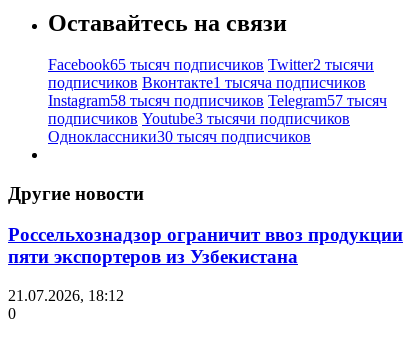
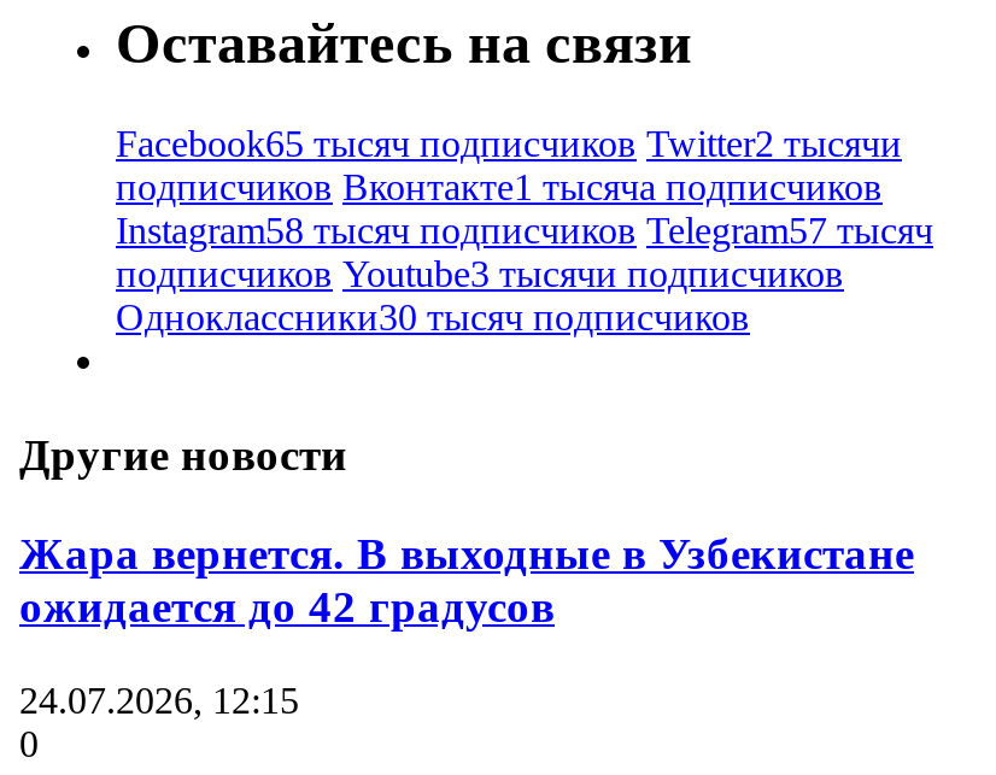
- Россельхознадзор ограничит ввоз продукции
- пяти экспортеров из Узбекистана
+ Жара вернется. В выходные в Узбекистане
+ ожидается до 42 градусов

- 21.07.2026, 18:12
+ 24.07.2026, 12:15
